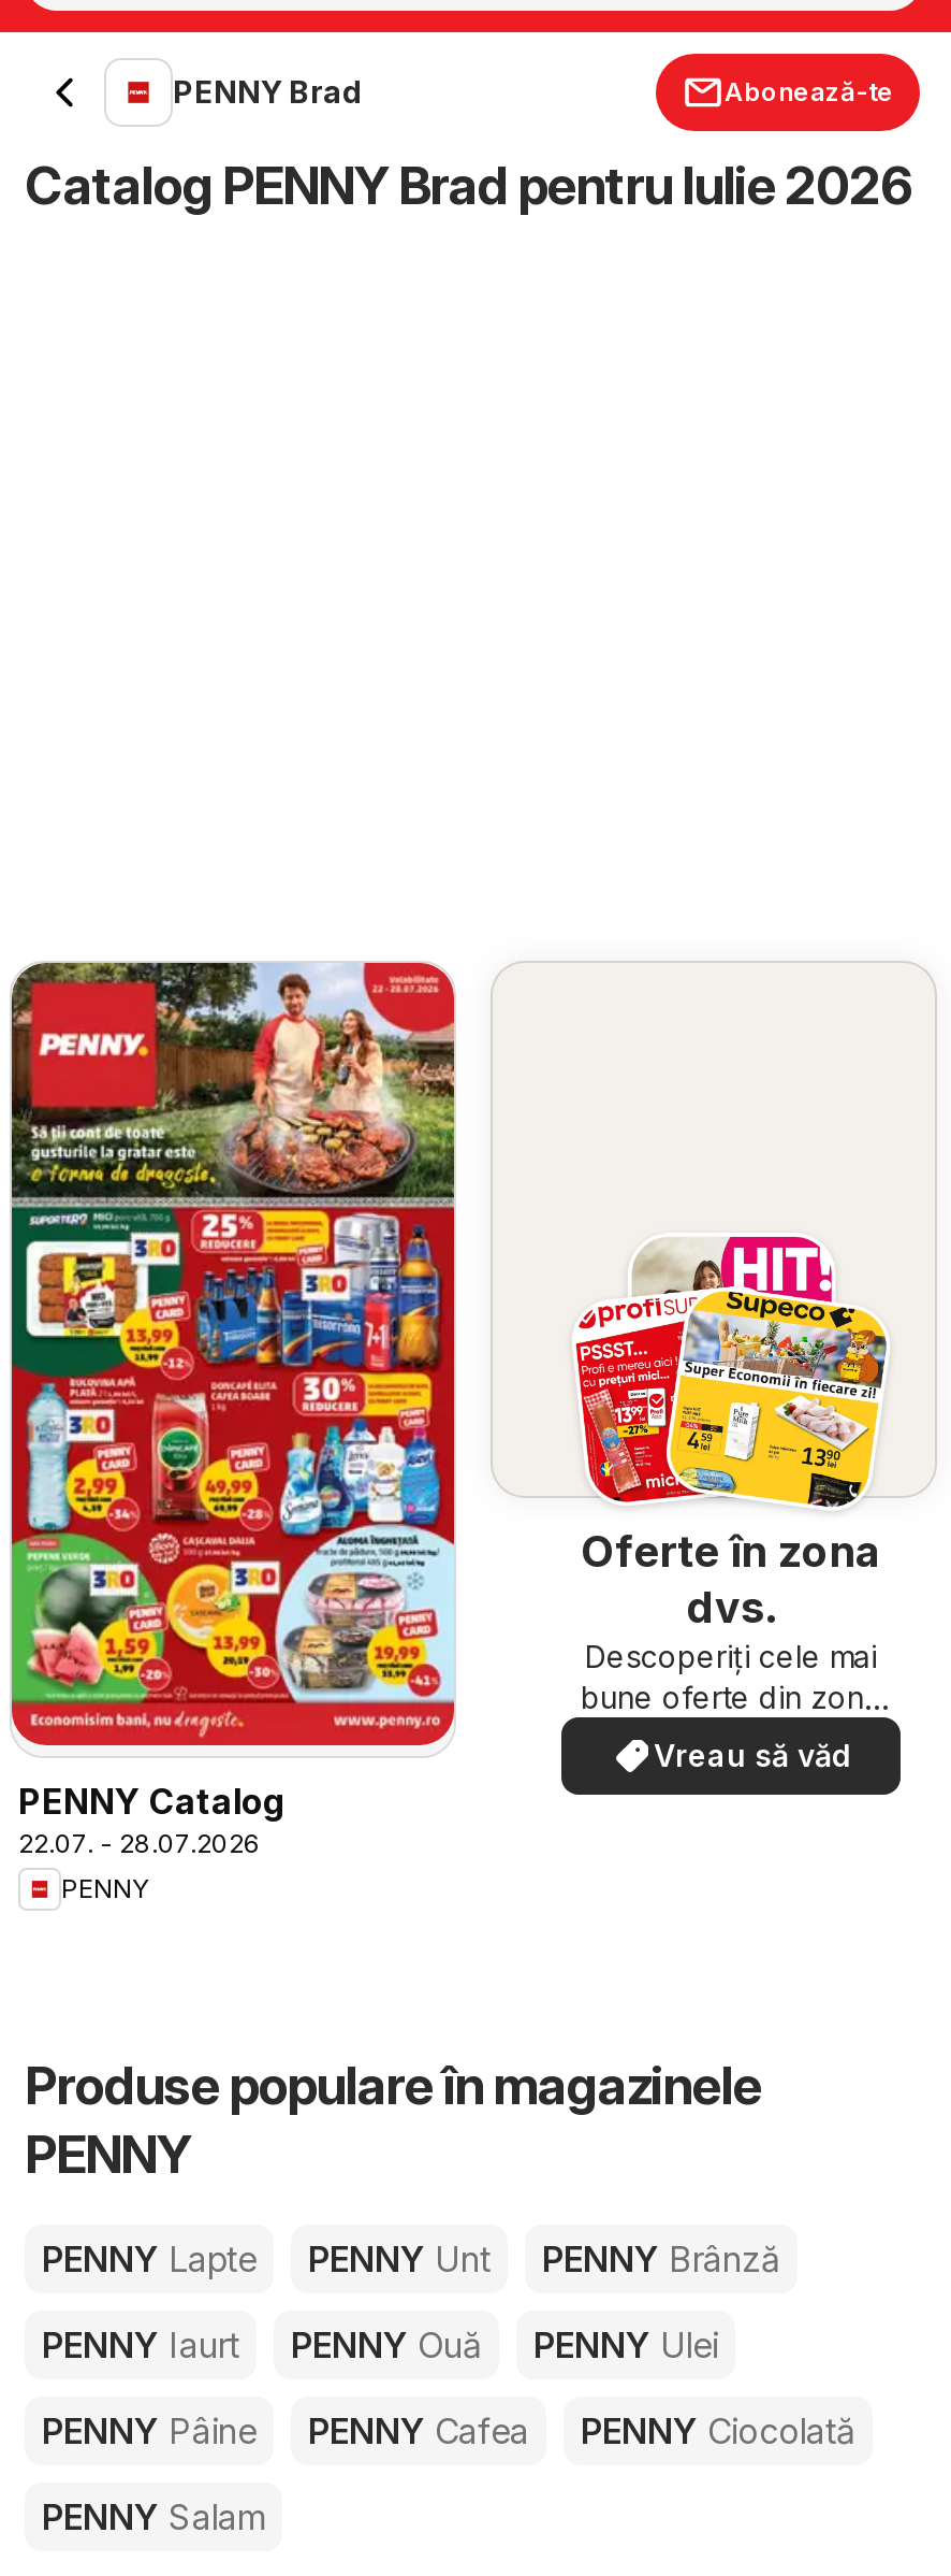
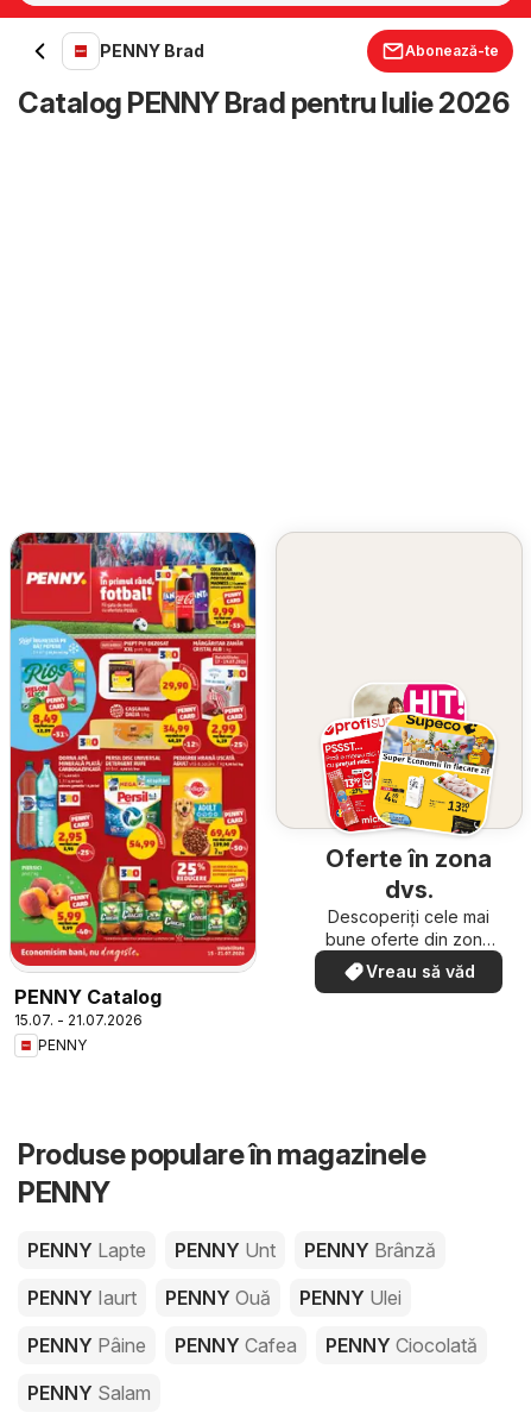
- [image]
+ [image]

- 22.07. - 28.07.2026
+ 15.07. - 21.07.2026
